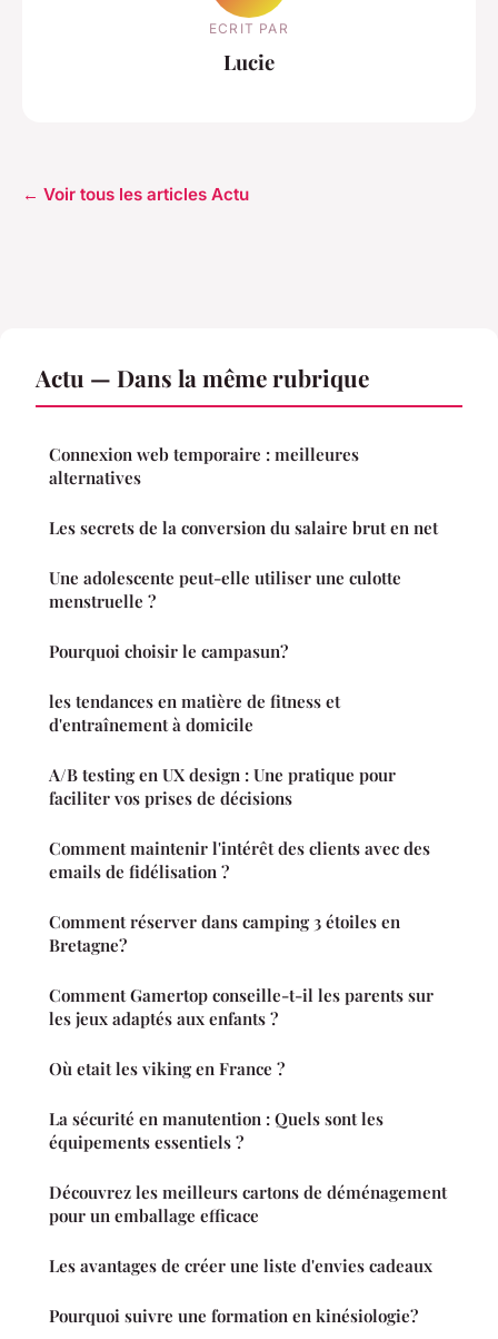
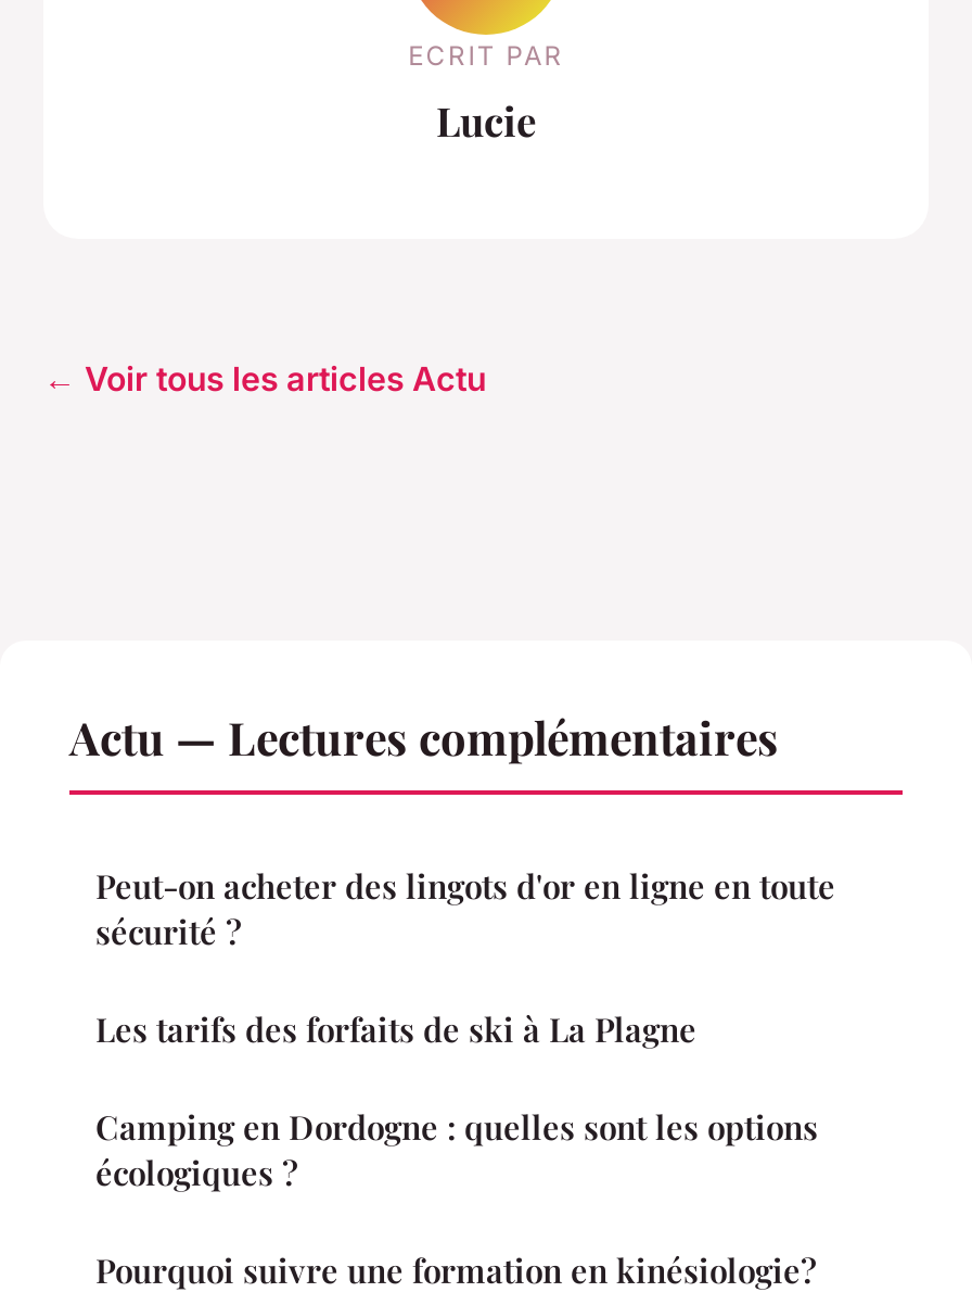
- Actu — Dans la même rubrique
- Connexion web temporaire : meilleures
- alternatives
- Les secrets de la conversion du salaire brut en net
- Une adolescente peut-elle utiliser une culotte
- menstruelle ?
- Pourquoi choisir le campasun?
- les tendances en matière de fitness et
- d'entraînement à domicile
- A/B testing en UX design : Une pratique pour
- faciliter vos prises de décisions
- Comment maintenir l'intérêt des clients avec des
- emails de fidélisation ?
- Comment réserver dans camping 3 étoiles en
- Bretagne?
- Comment Gamertop conseille-t-il les parents sur
- les jeux adaptés aux enfants ?
- Où etait les viking en France ?
- La sécurité en manutention : Quels sont les
- équipements essentiels ?
- Découvrez les meilleurs cartons de déménagement
- pour un emballage efficace
- Les avantages de créer une liste d'envies cadeaux
+ Actu — Lectures complémentaires
+ Peut-on acheter des lingots d'or en ligne en toute
+ sécurité ?
+ Les tarifs des forfaits de ski à La Plagne
+ Camping en Dordogne : quelles sont les options
+ écologiques ?
